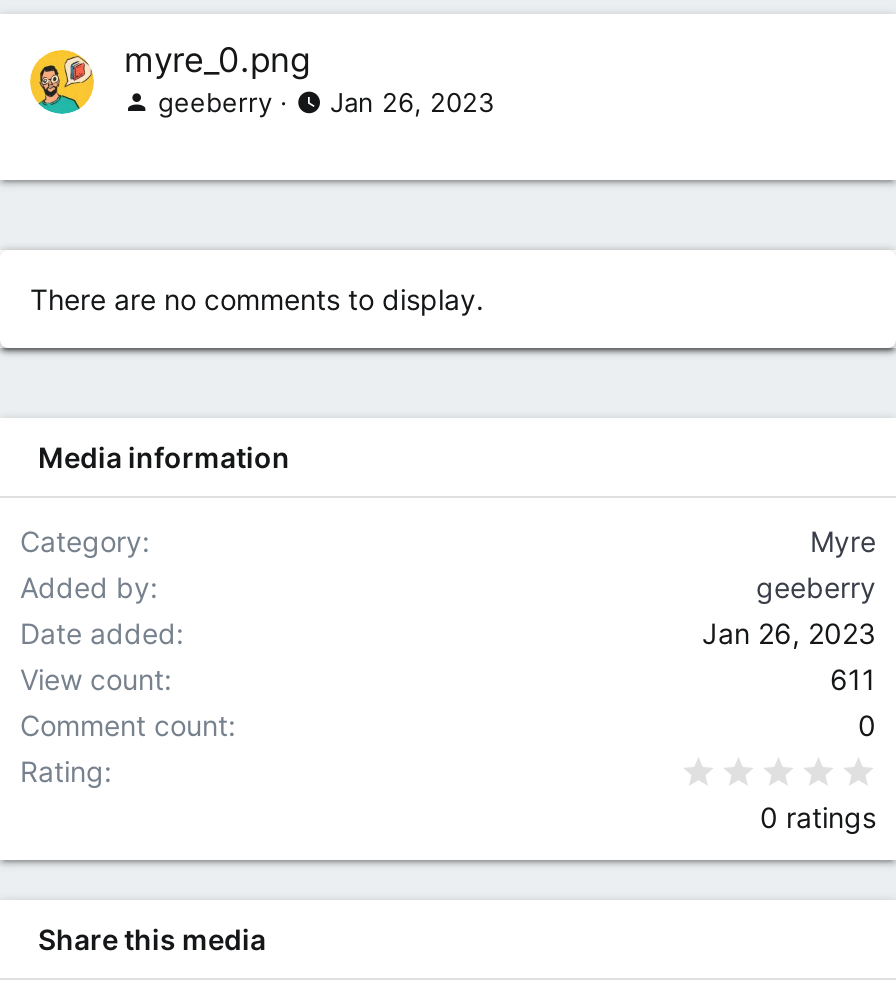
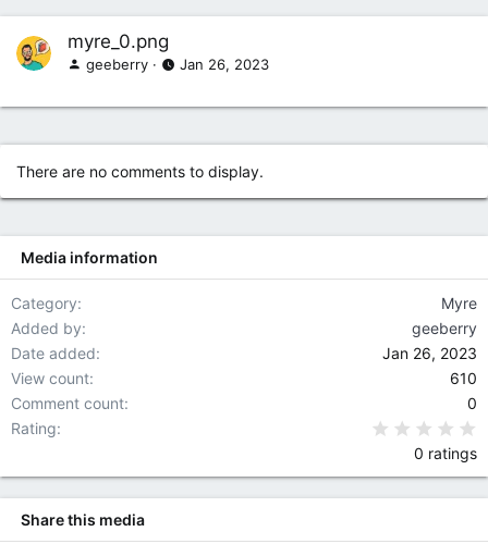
- 611
+ 610
